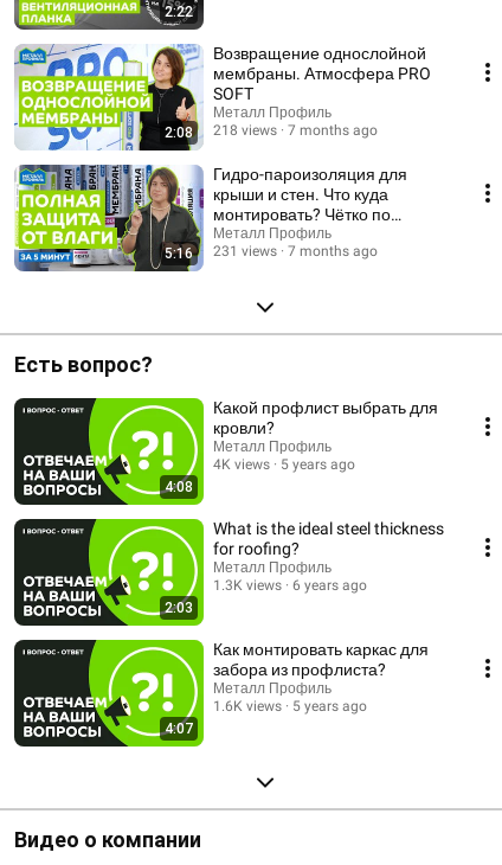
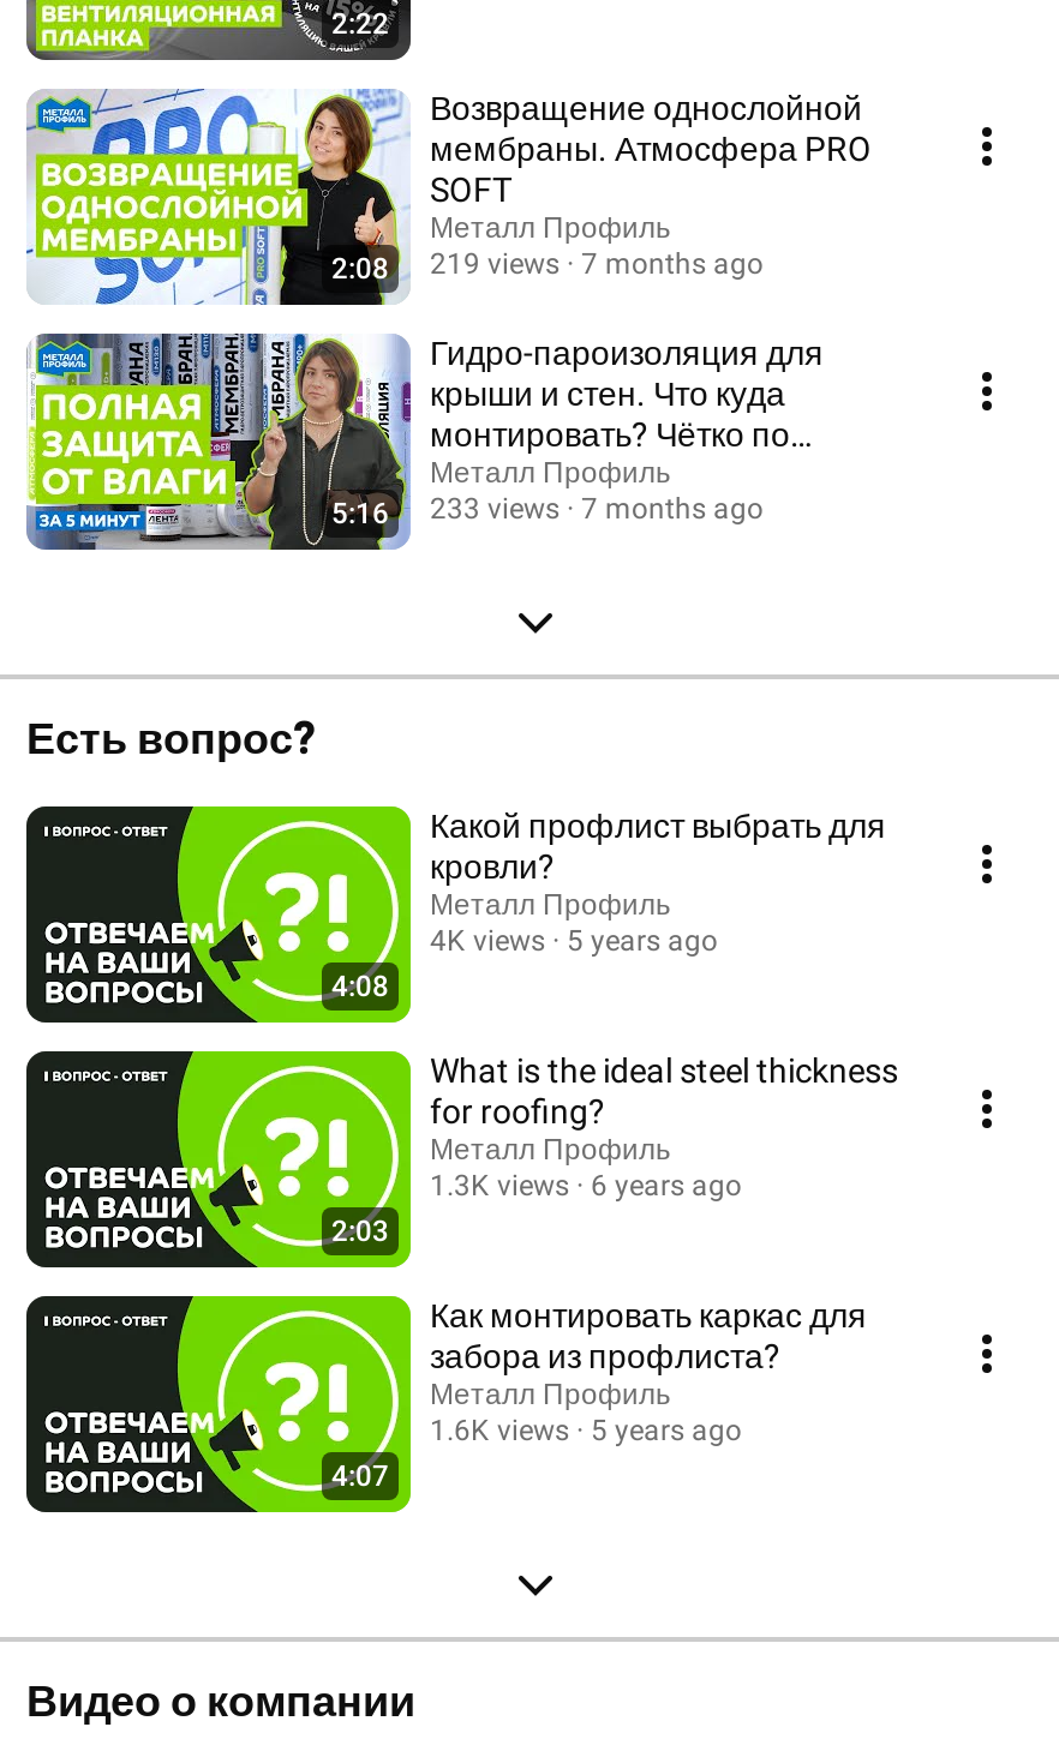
- 2:08 218 views 7 months ago
+ 2:08 219 views 7 months ago

- 5:16 231 views 7 months ago
+ 5:16 233 views 7 months ago
